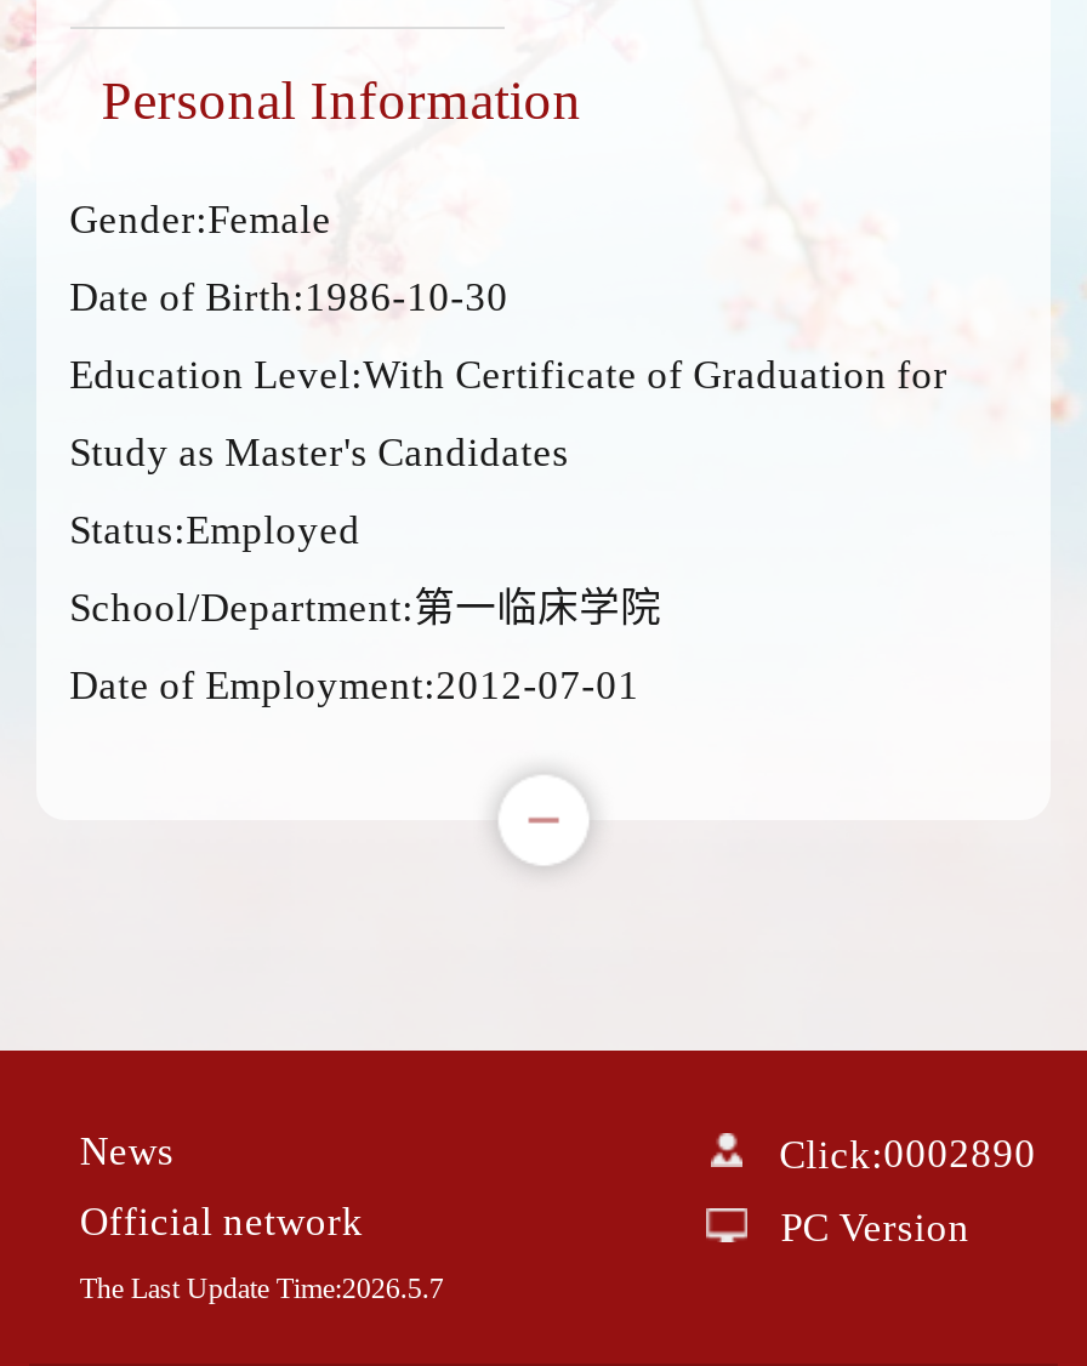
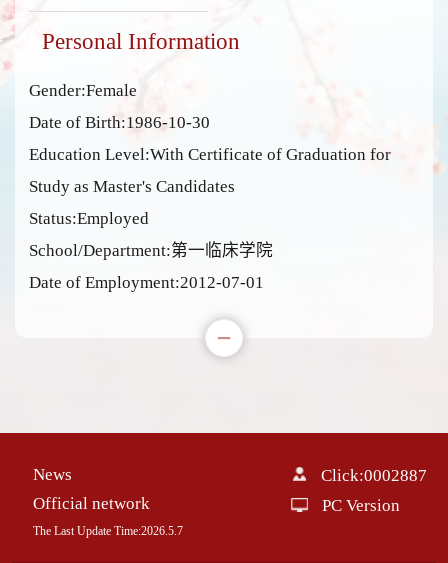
- Click:0002890
+ Click:0002887
